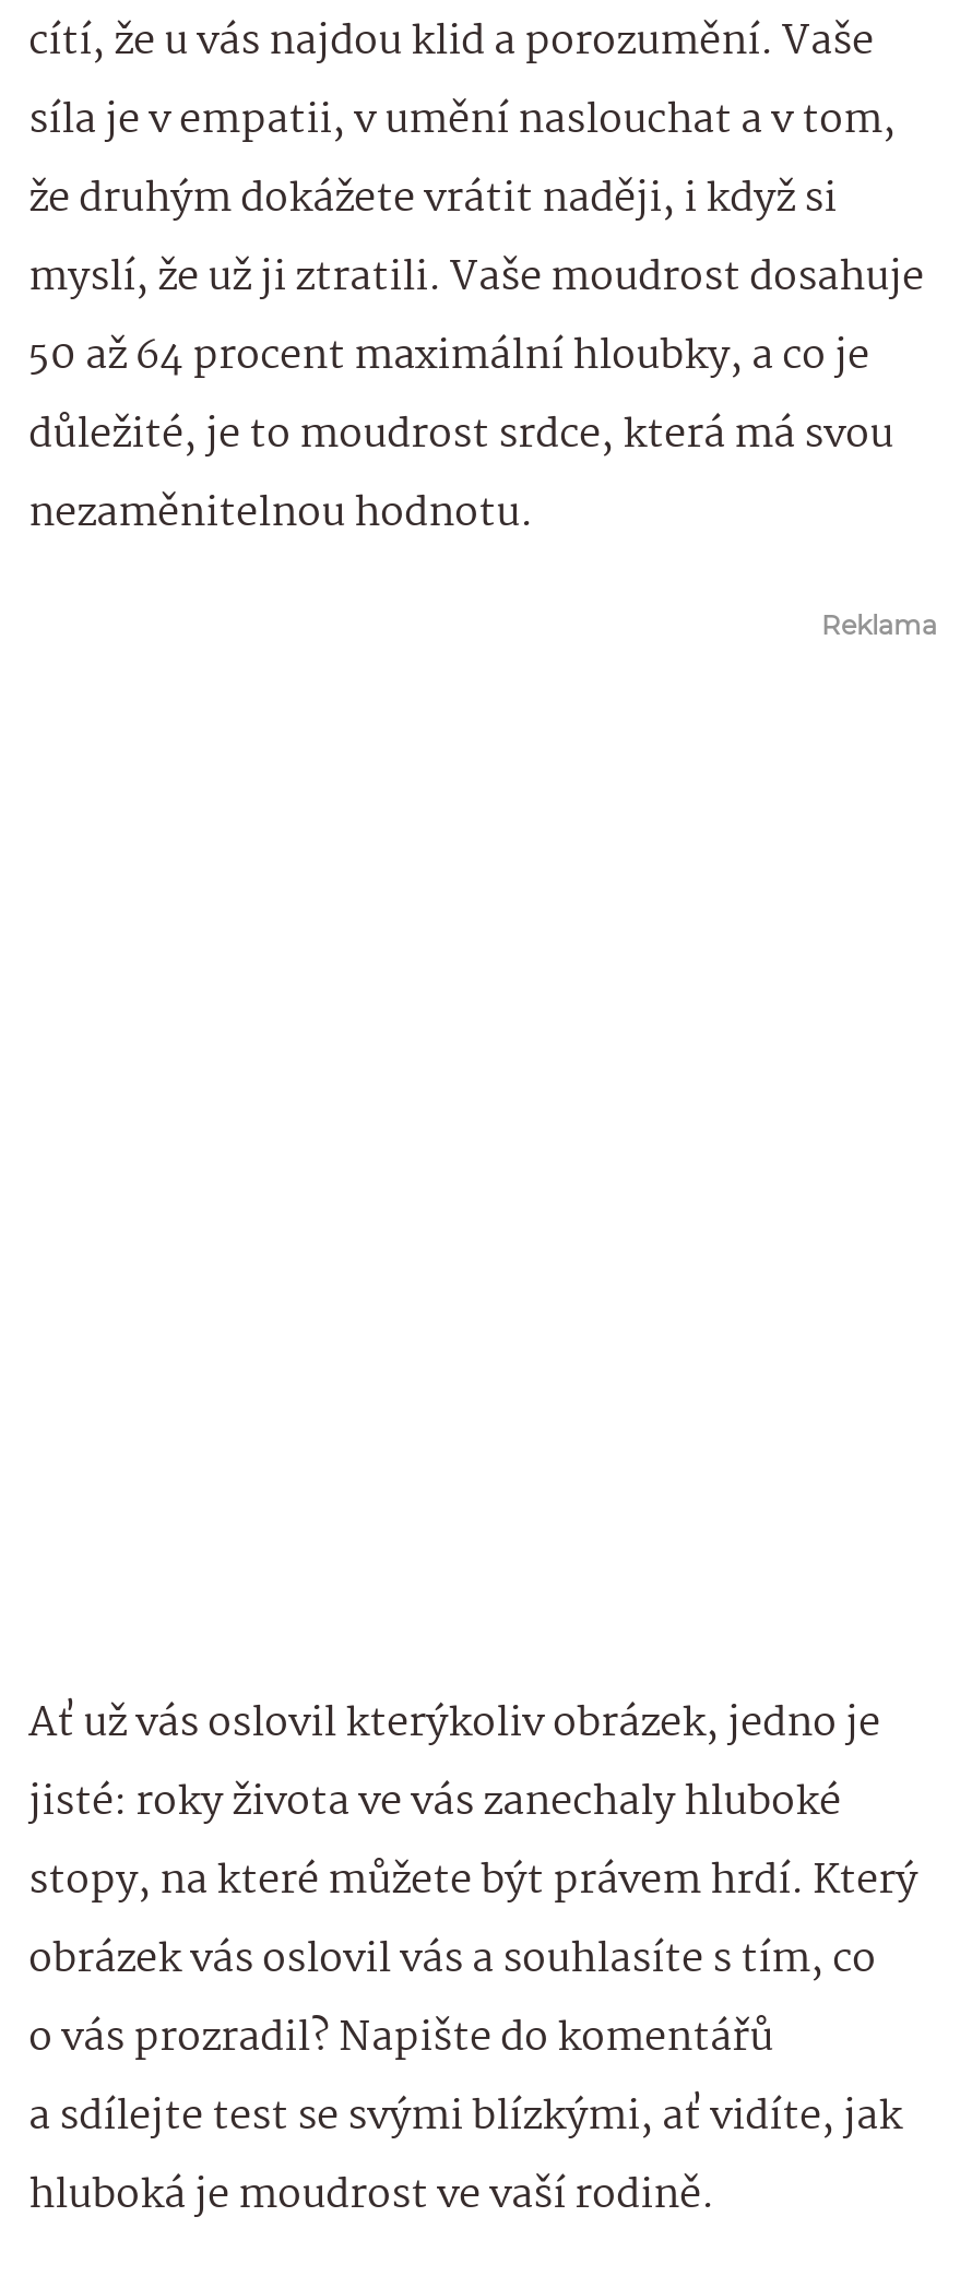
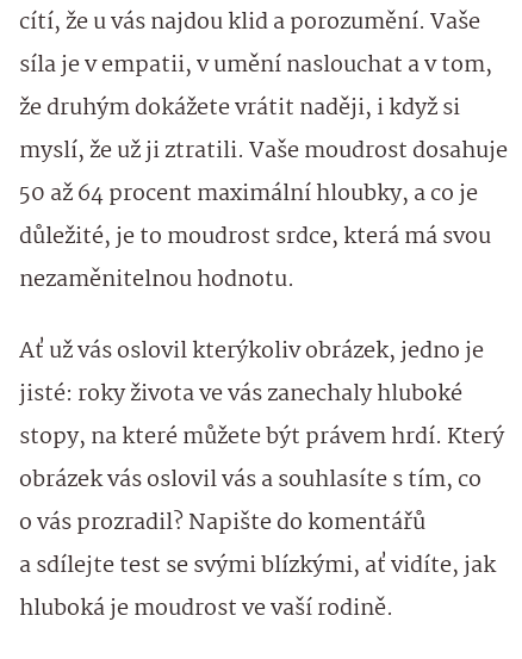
- Reklama
